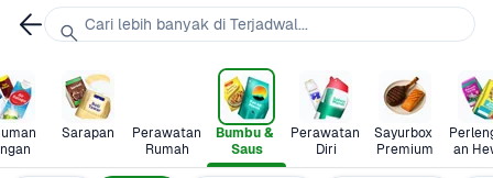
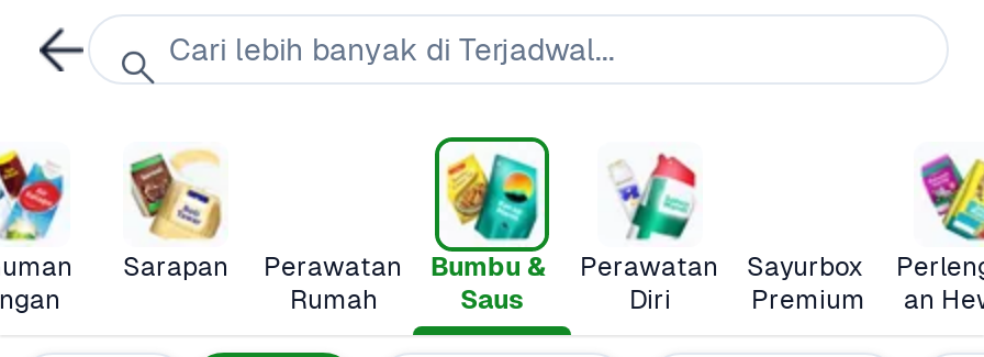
- [image]
